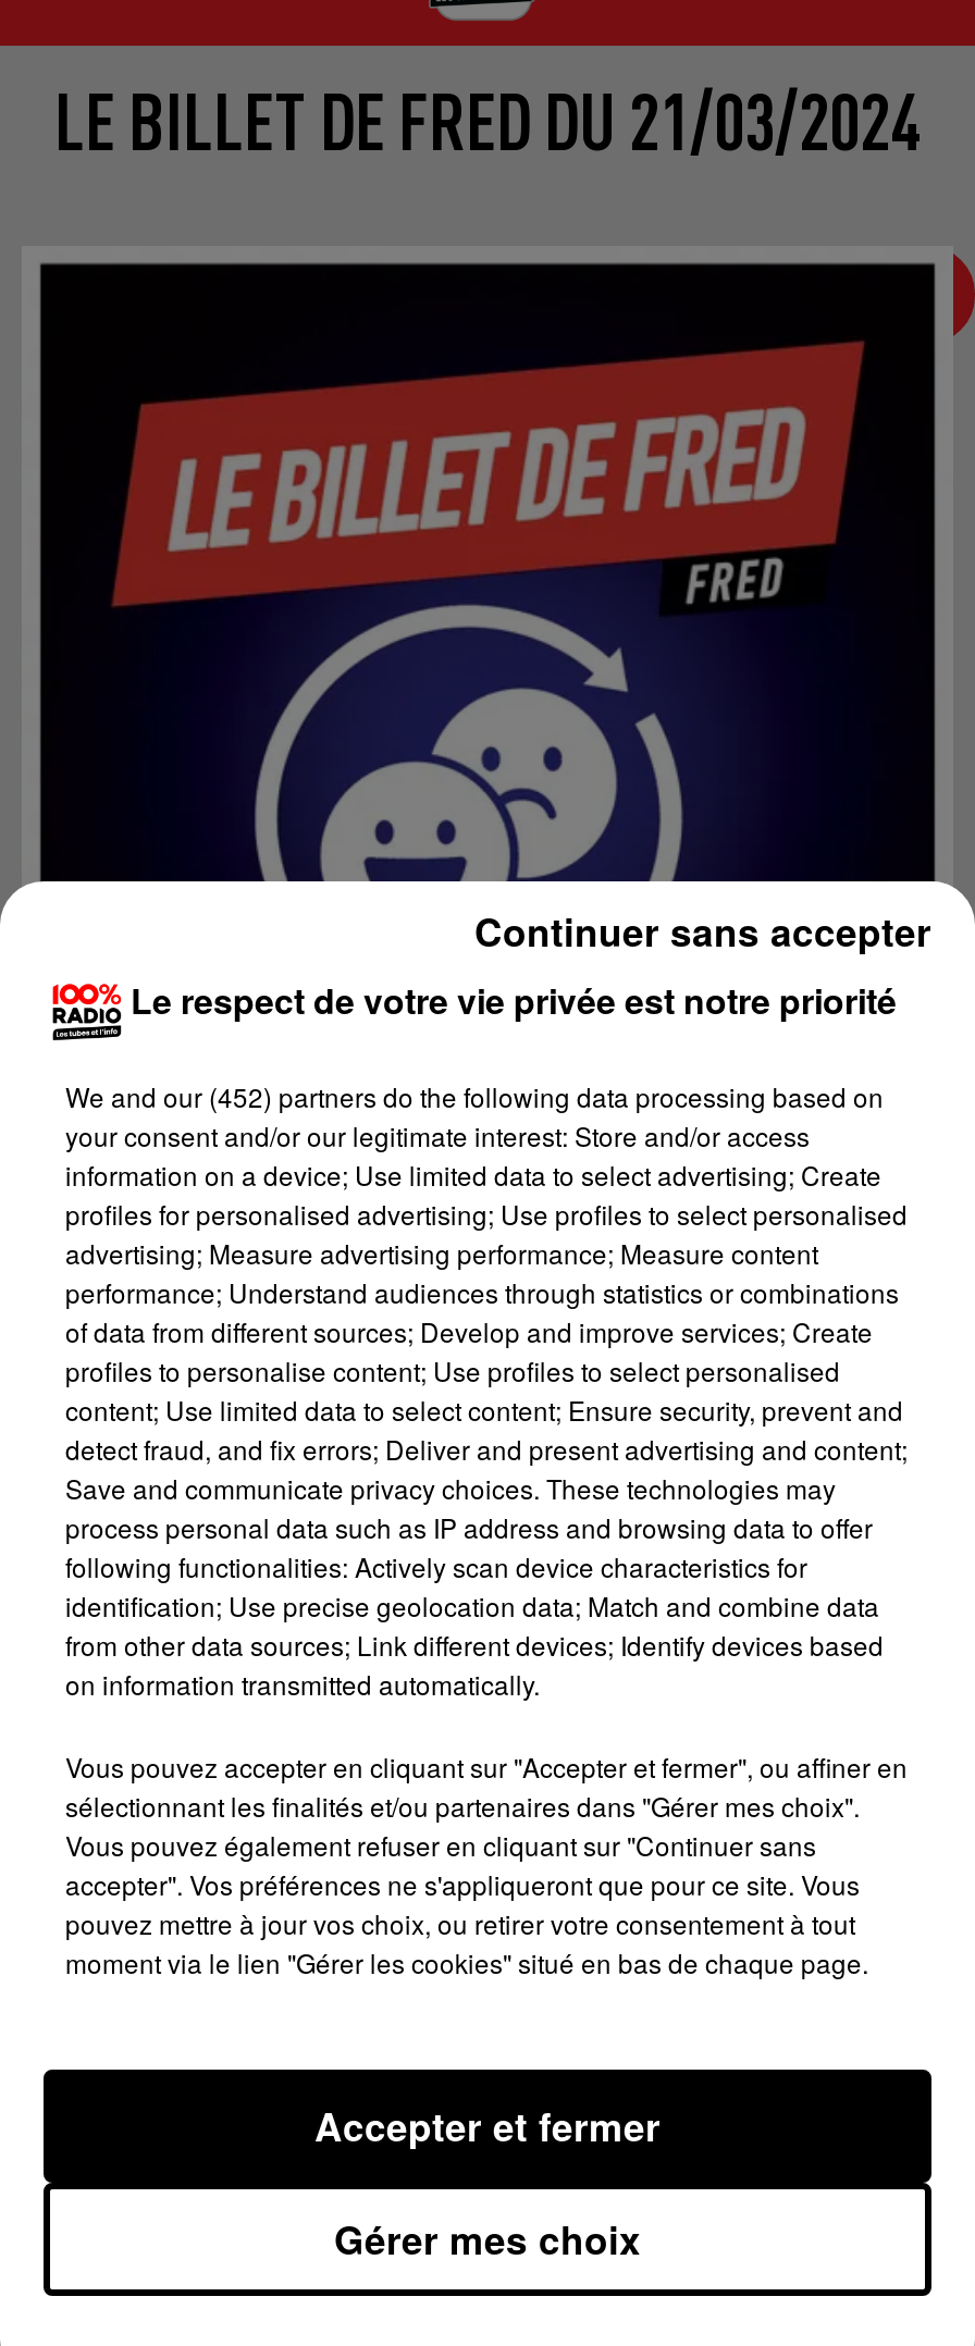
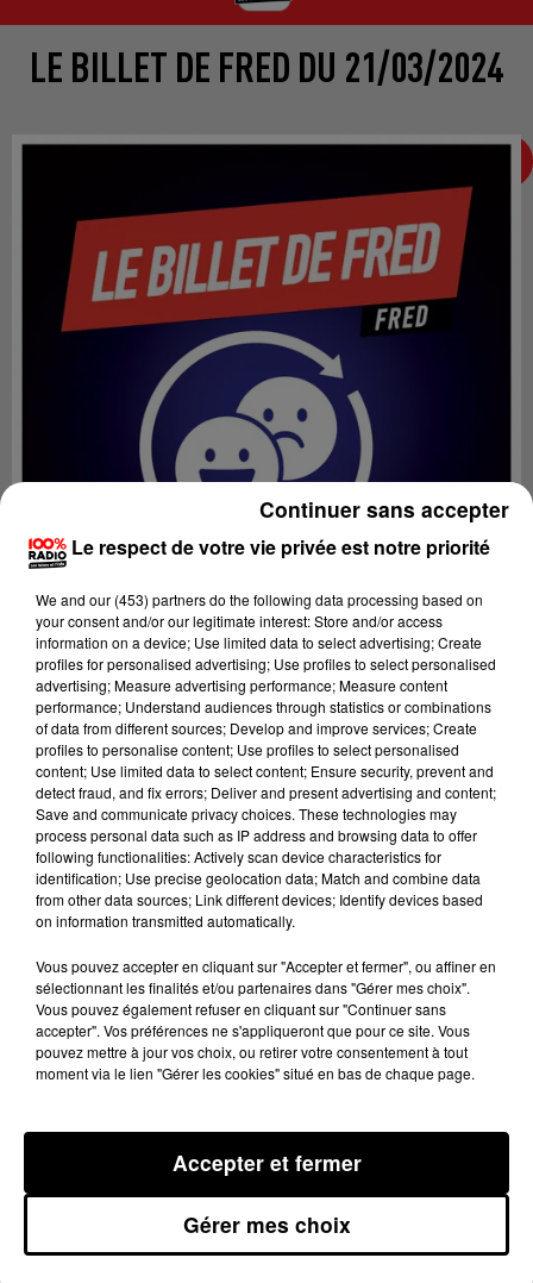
- We and our (452) partners do the following data processing based on
+ We and our (453) partners do the following data processing based on
